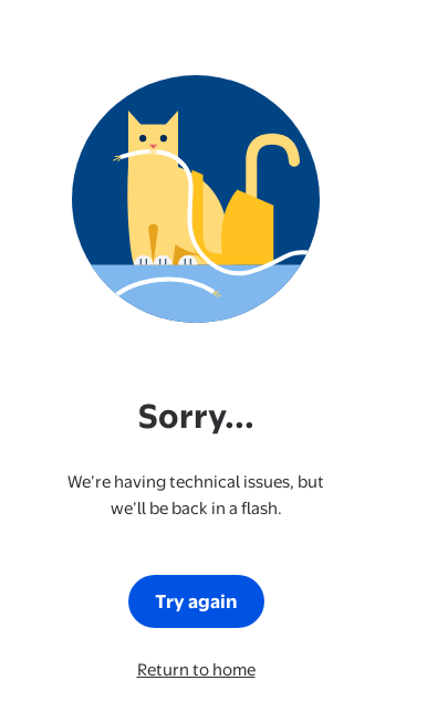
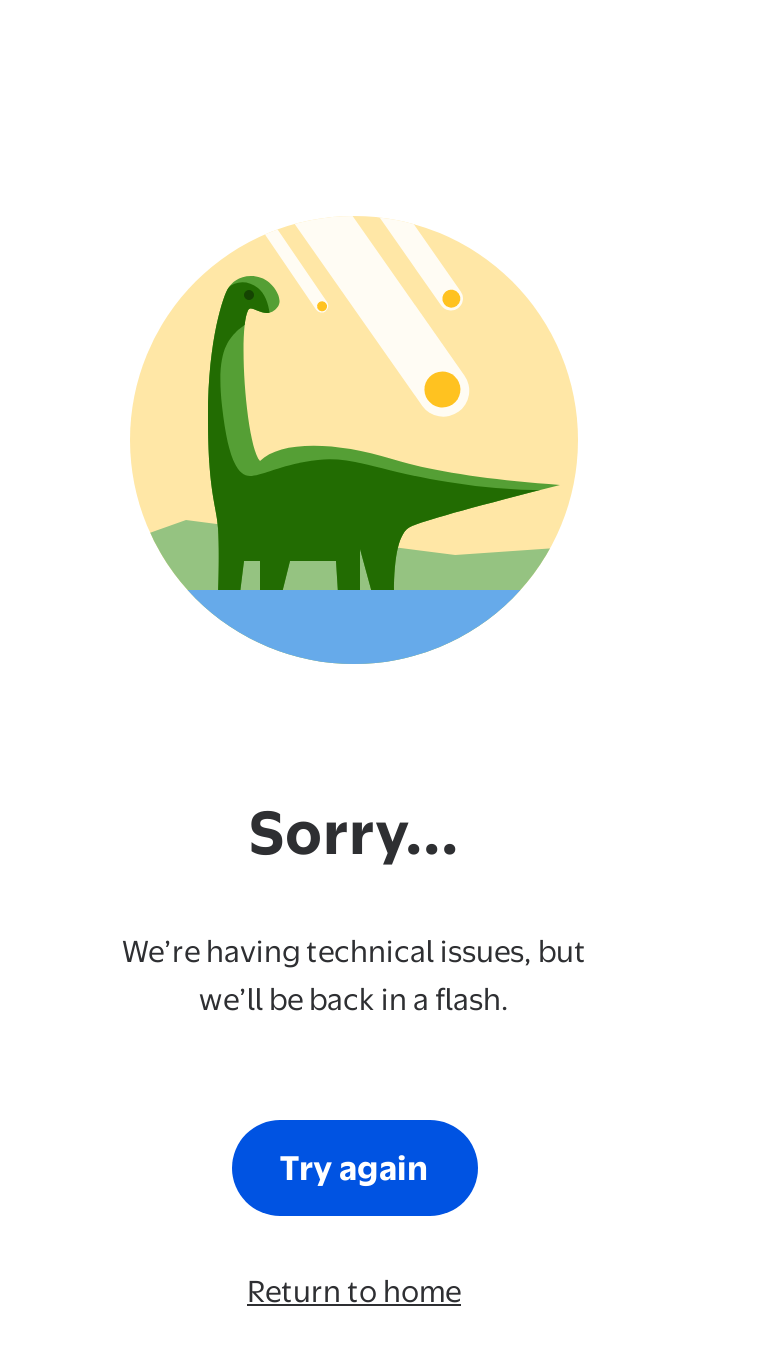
- [image]
+ [image]
